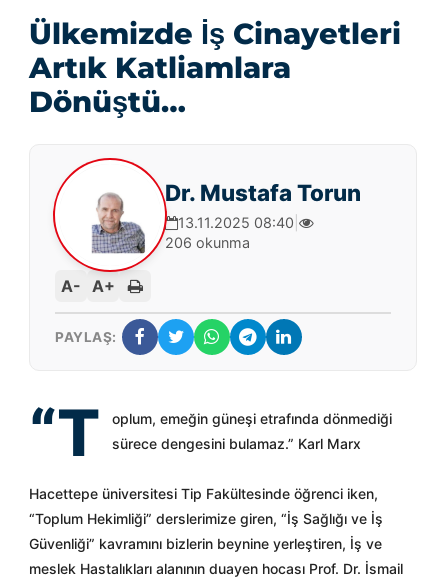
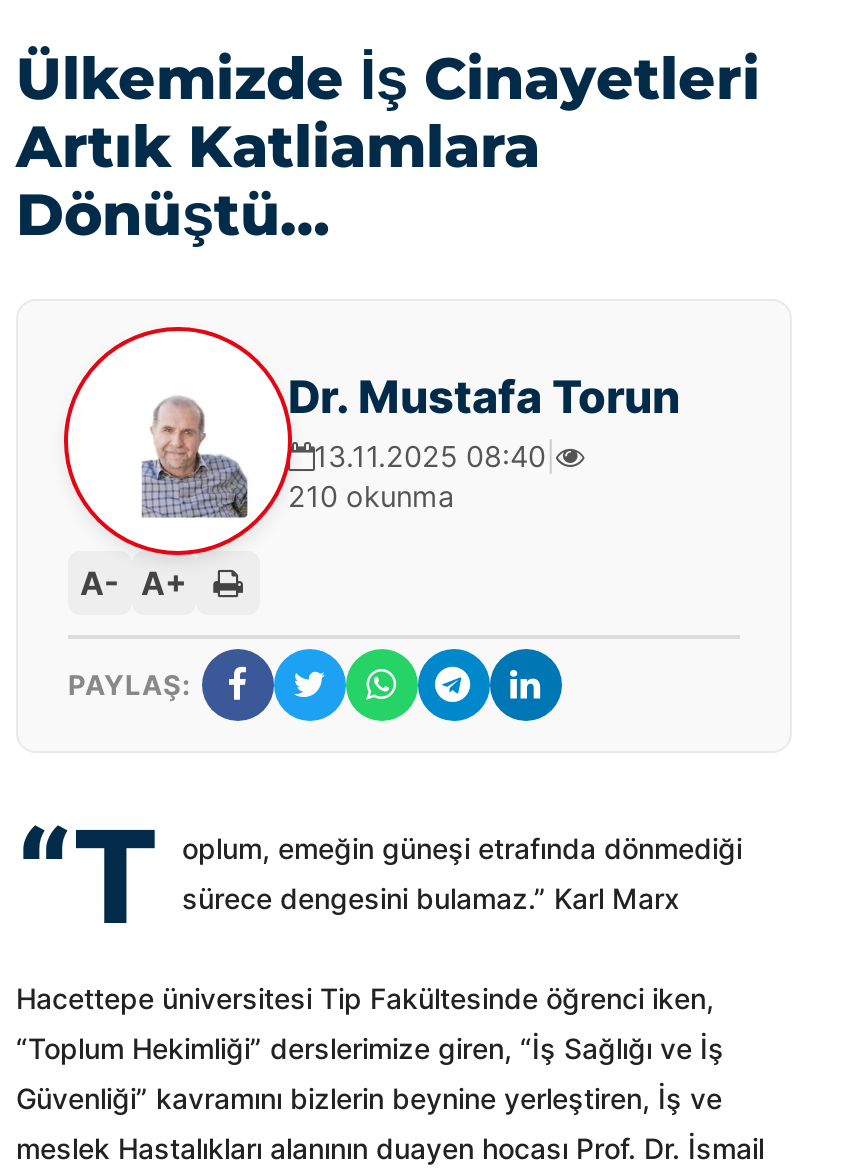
- 206 okunma
+ 210 okunma
